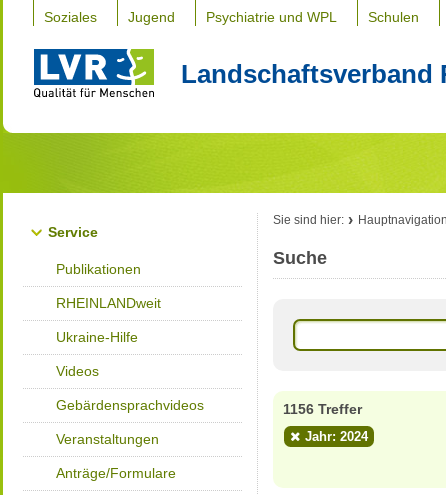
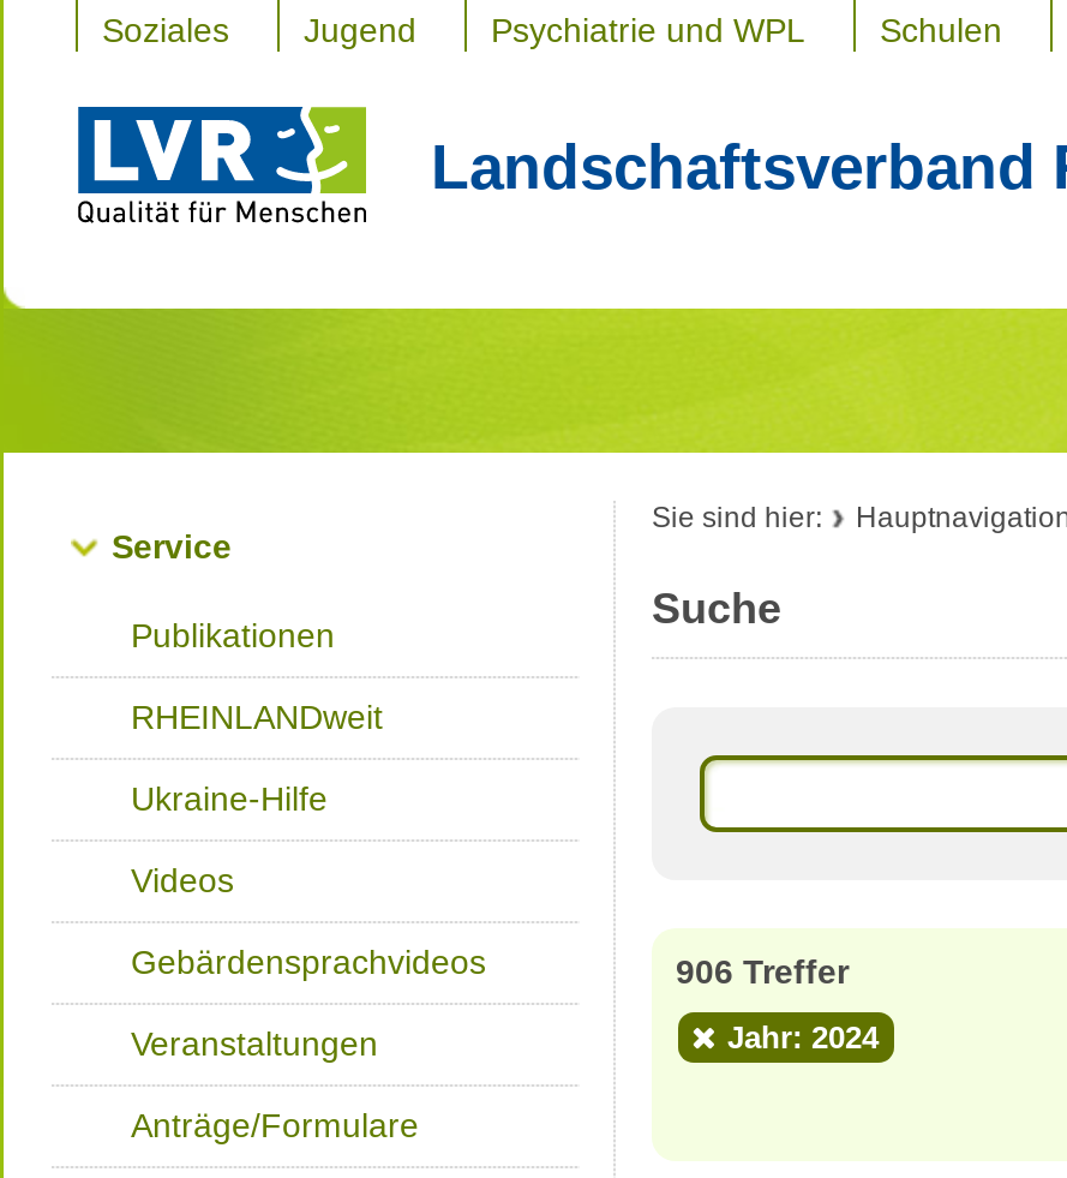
- 1156 Treffer
+ 906 Treffer
